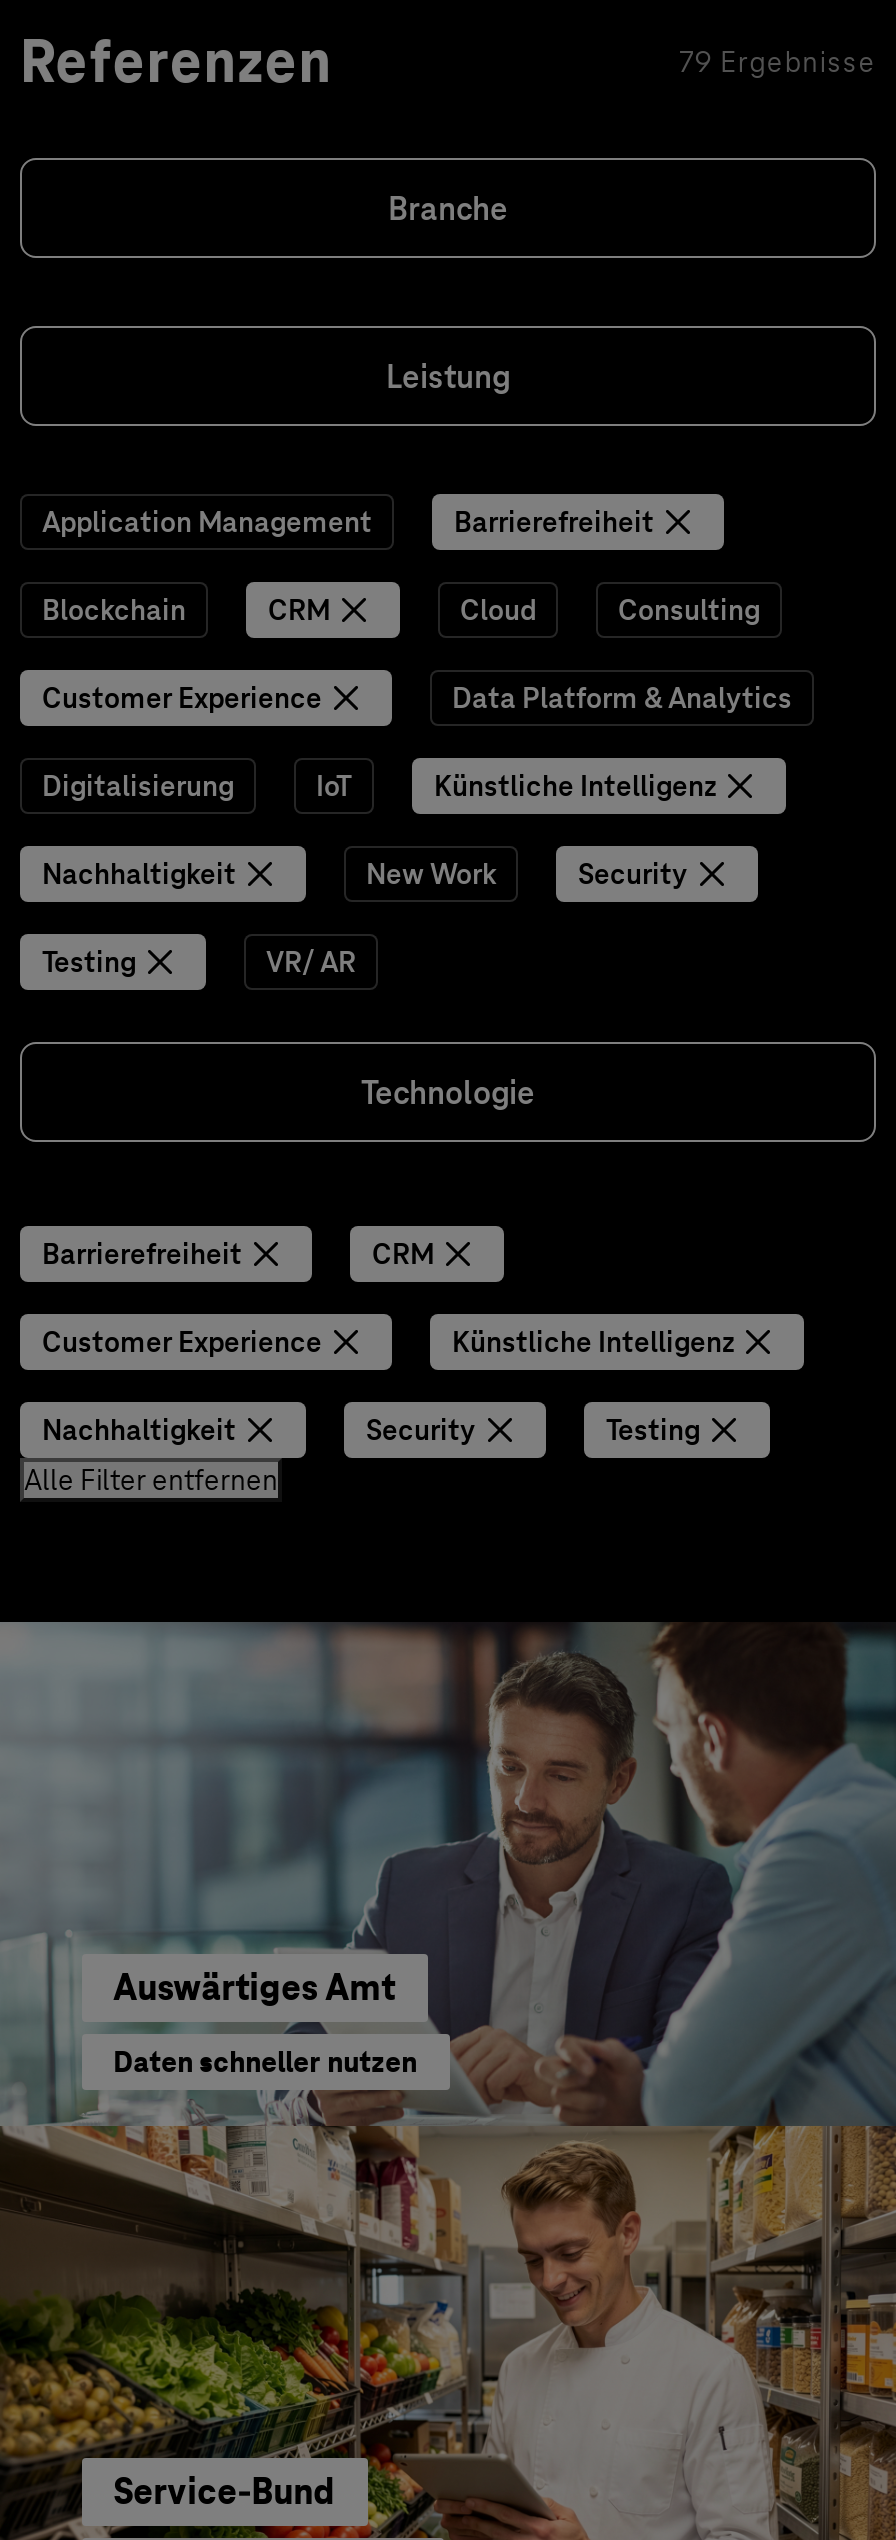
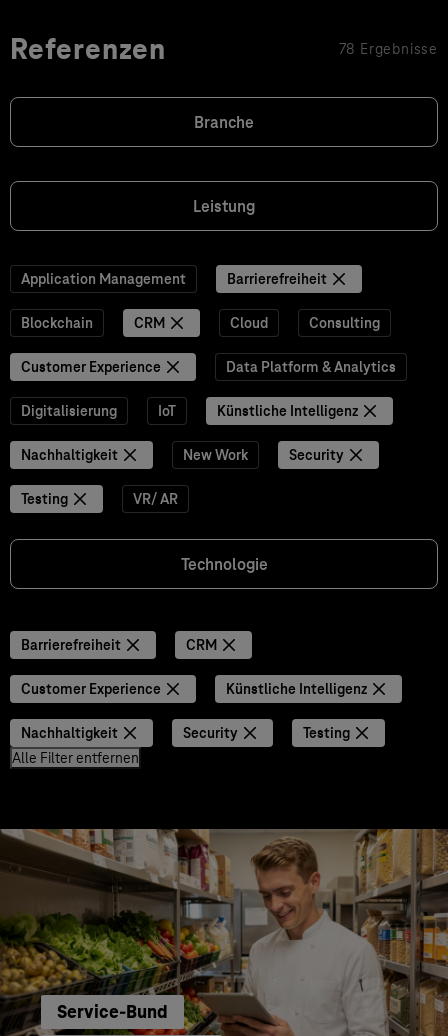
- 79 Ergebnisse
+ 78 Ergebnisse

- [image]
- Auswärtiges Amt
- Daten schneller nutzen
